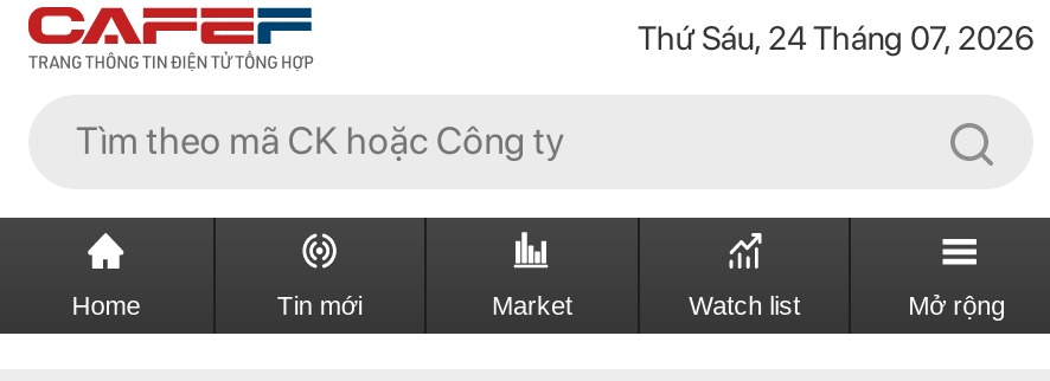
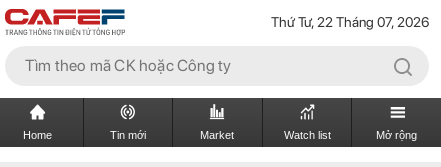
- Thứ Sáu, 24 Tháng 07, 2026
+ Thứ Tư, 22 Tháng 07, 2026
